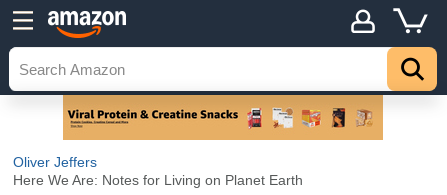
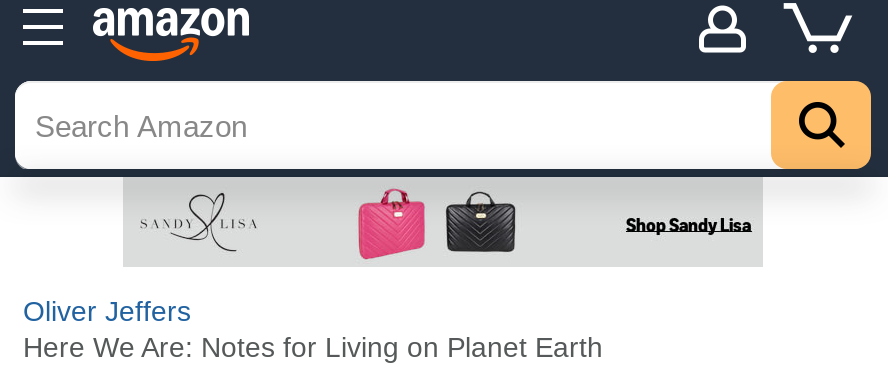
- [image]
+ [image]
